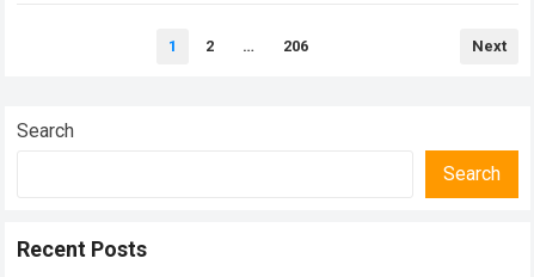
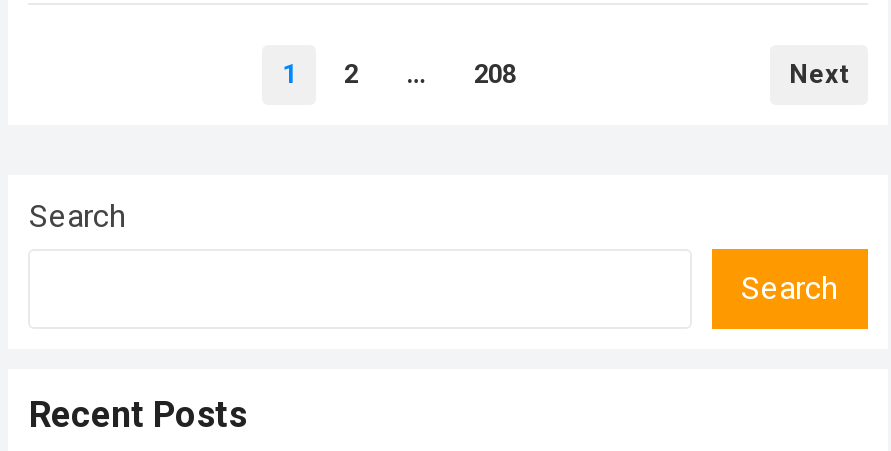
- 206
+ 208
